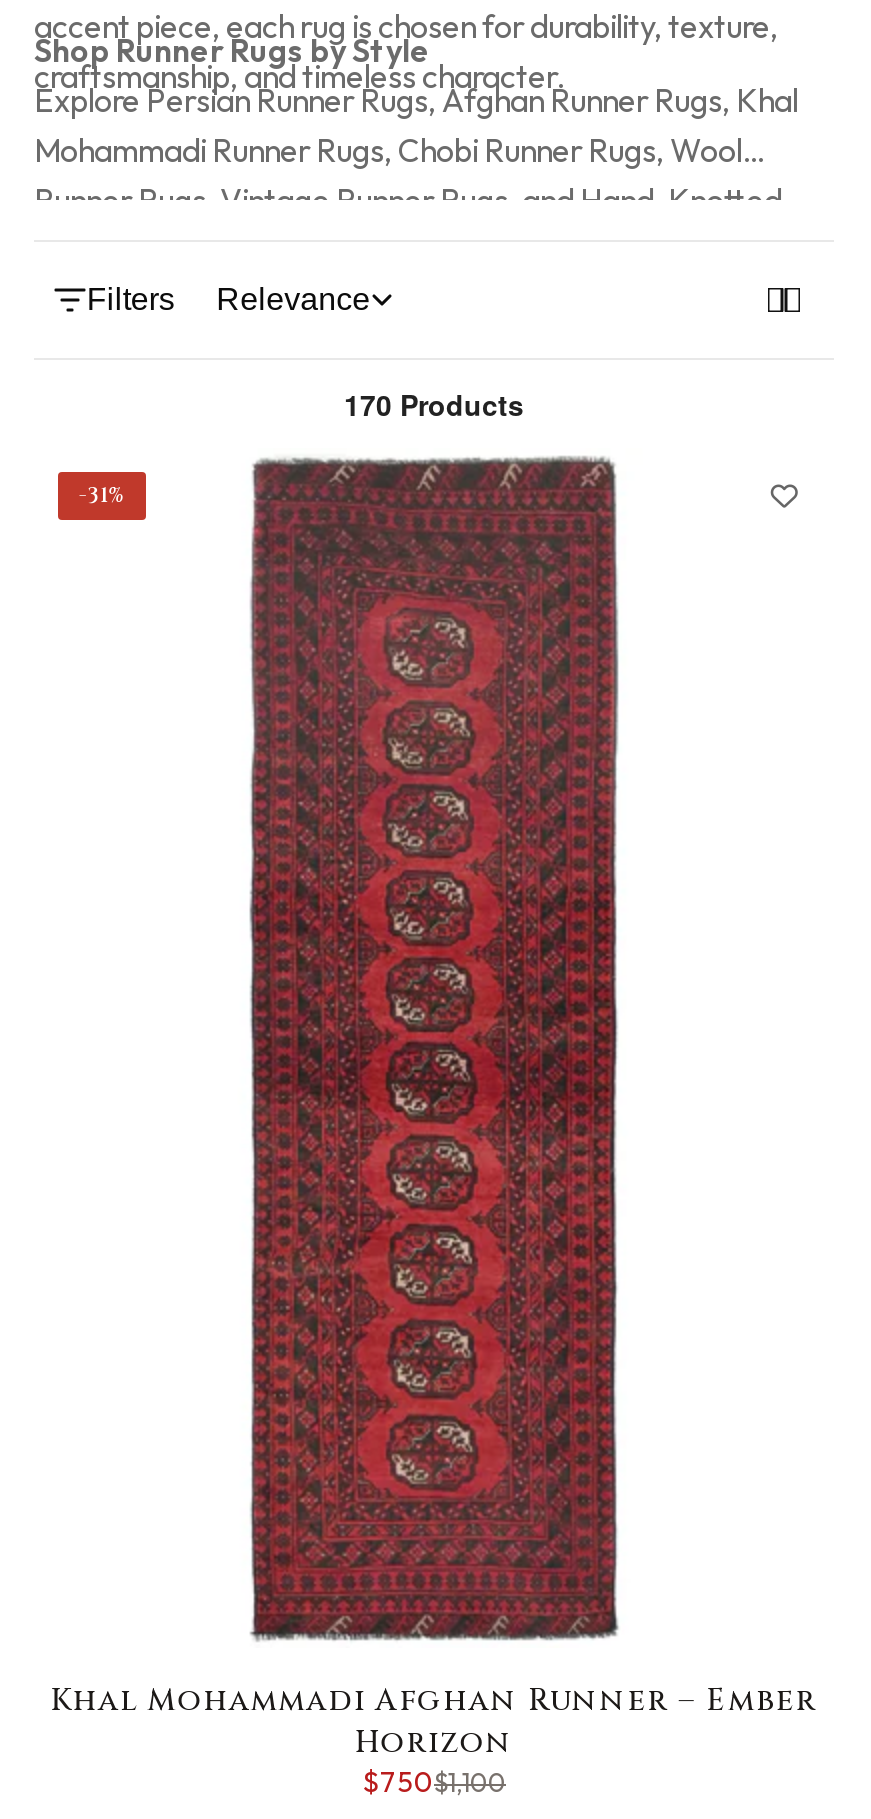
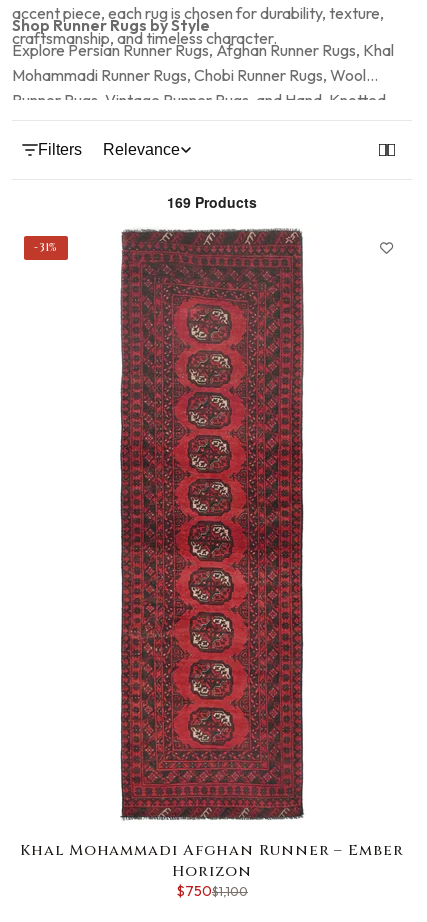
- 170 Products
+ 169 Products
